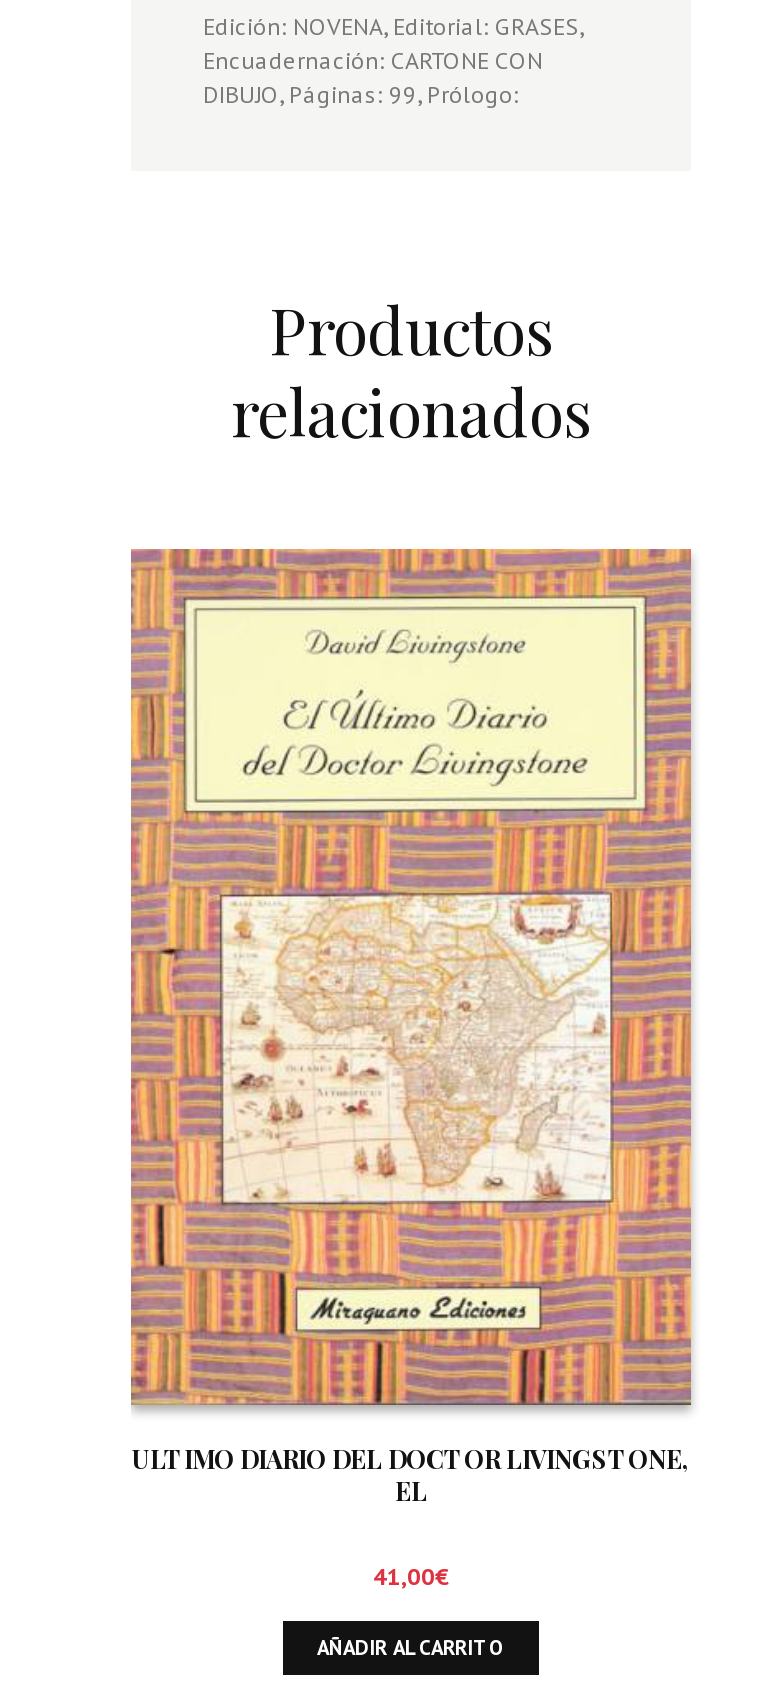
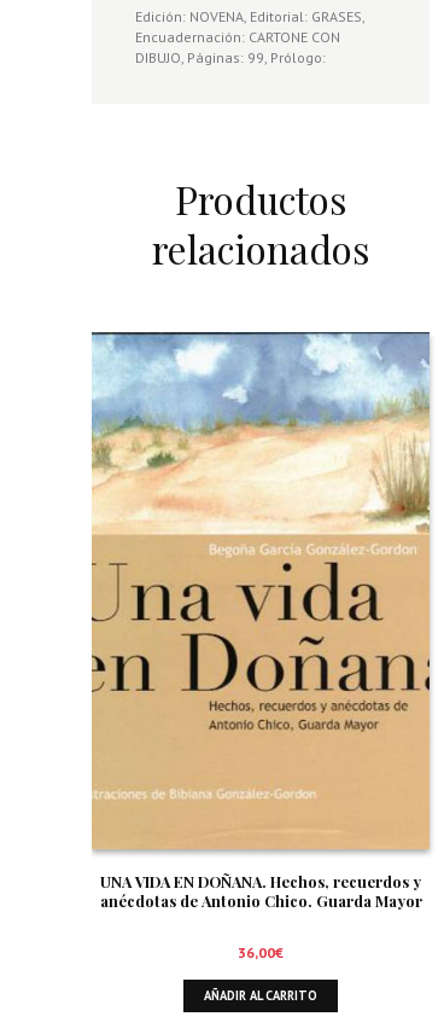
- [image]
- ULTIMO DIARIO DEL DOCTOR LIVINGSTONE,
- EL
+ [image]
+ UNA VIDA EN DOÑANA. Hechos, recuerdos y
+ anécdotas de Antonio Chico. Guarda Mayor

- 41,00€
+ 36,00€
